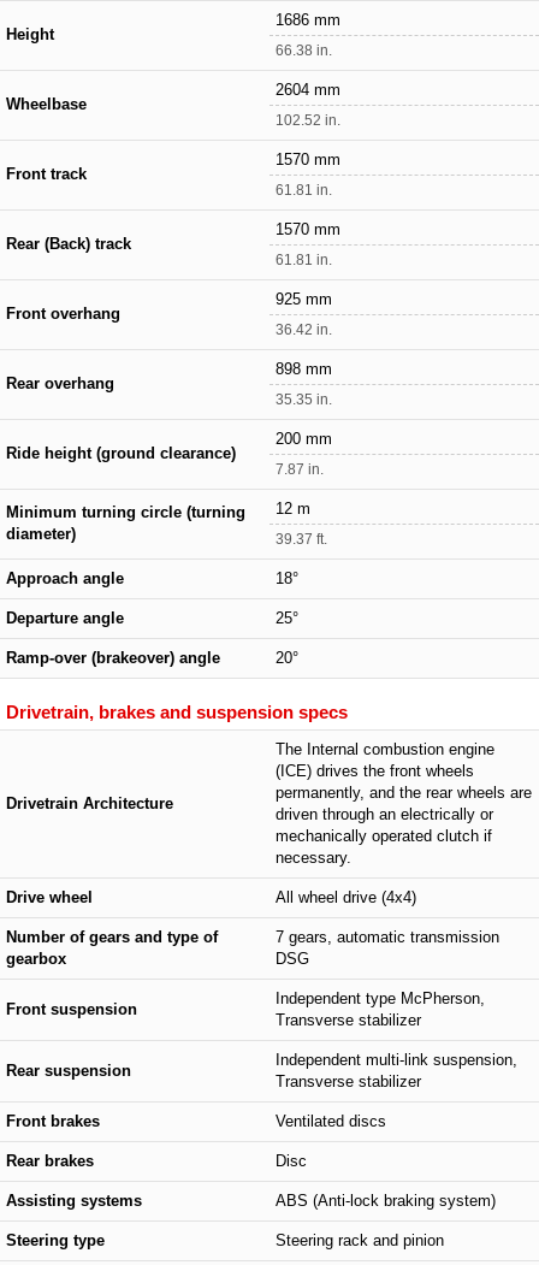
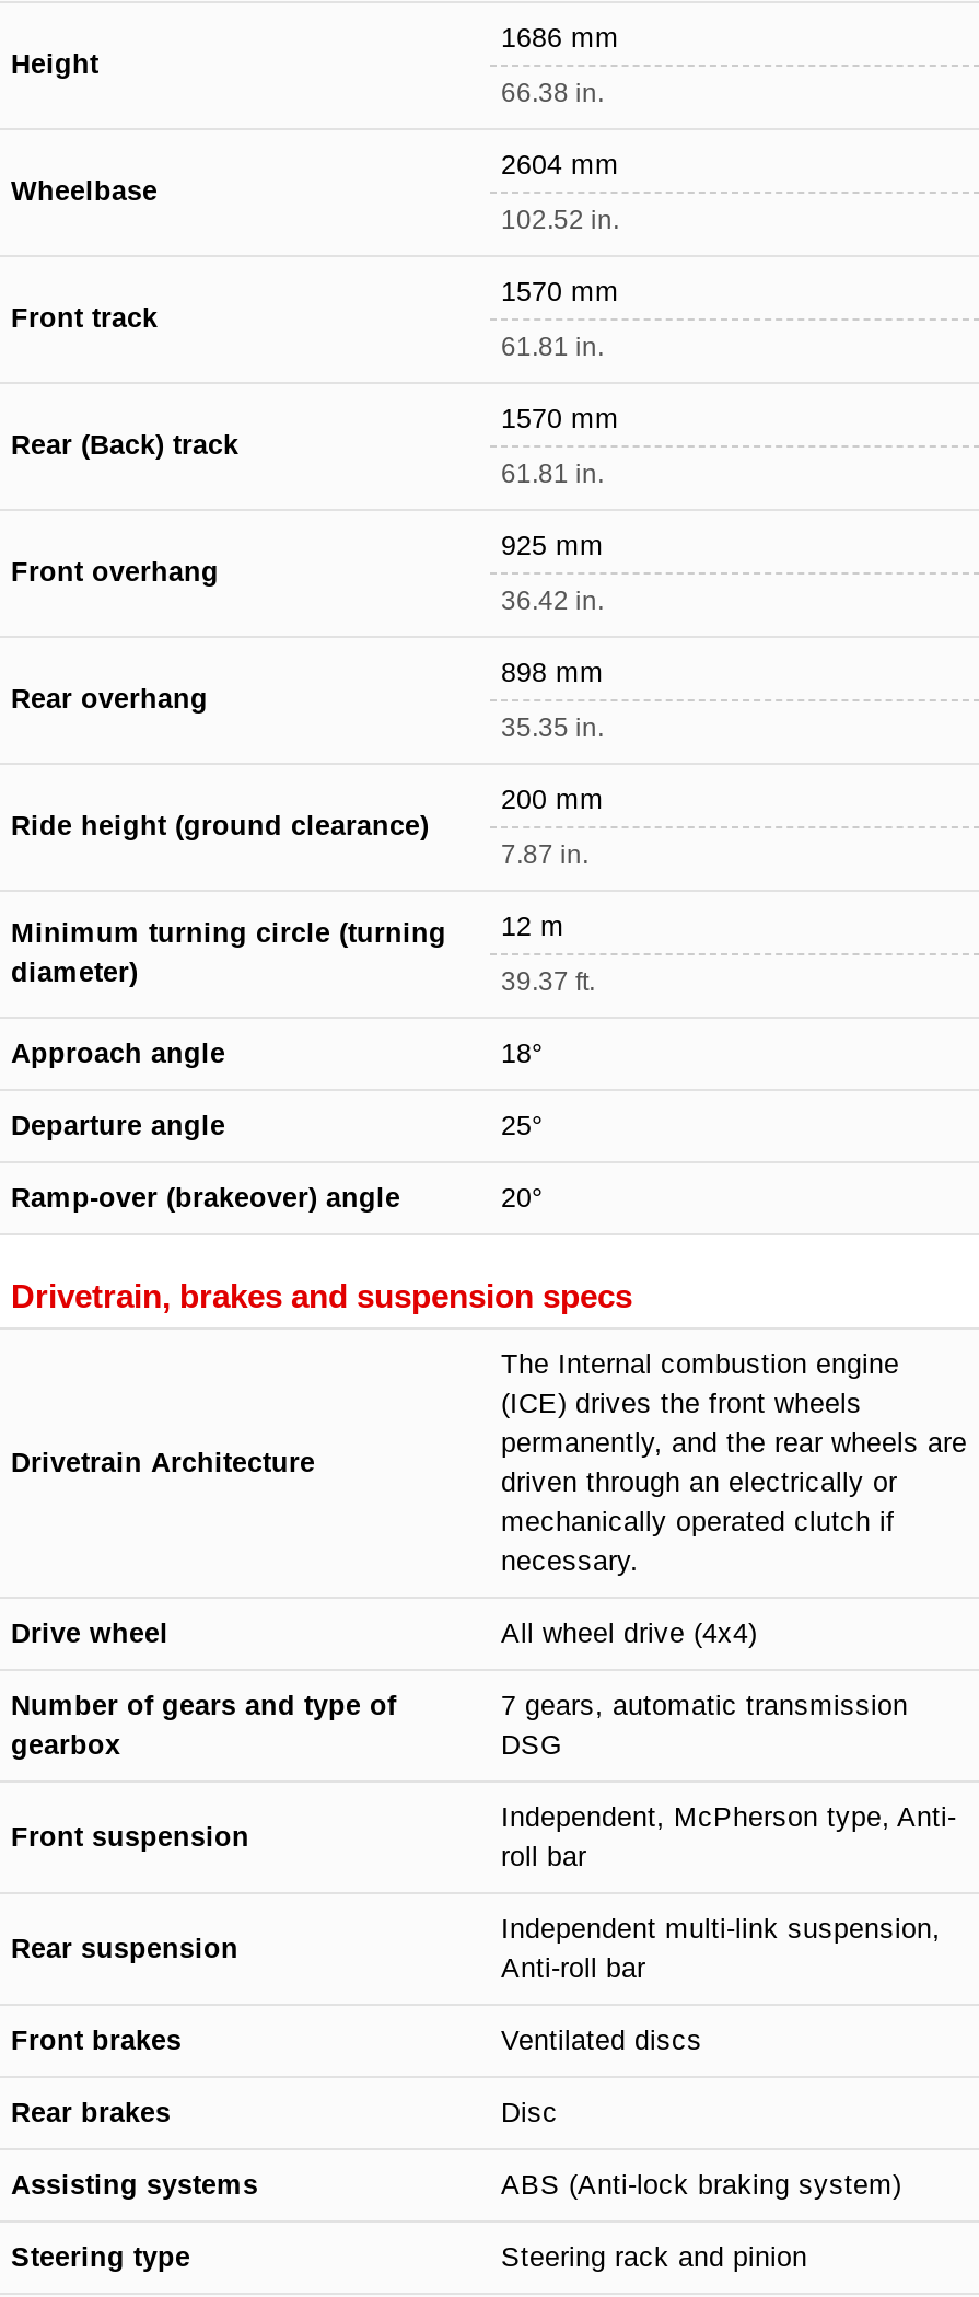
- Independent type McPherson,
- Transverse stabilizer
+ Independent, McPherson type, Anti-
+ roll bar

- Transverse stabilizer
+ Anti-roll bar
